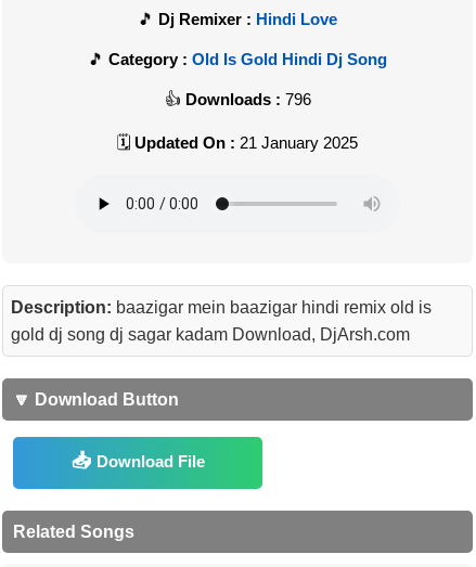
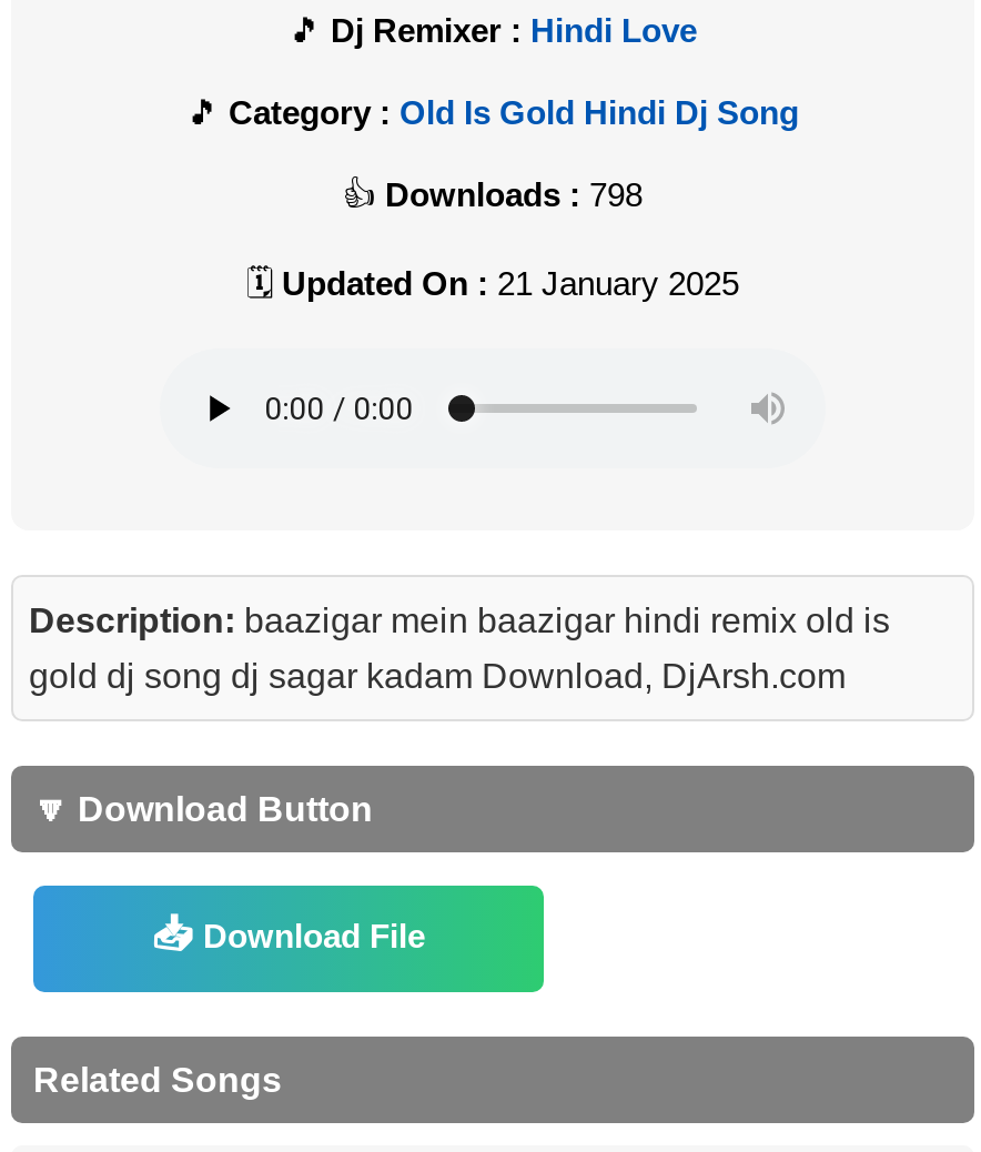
- Downloads : 796
+ Downloads : 798
